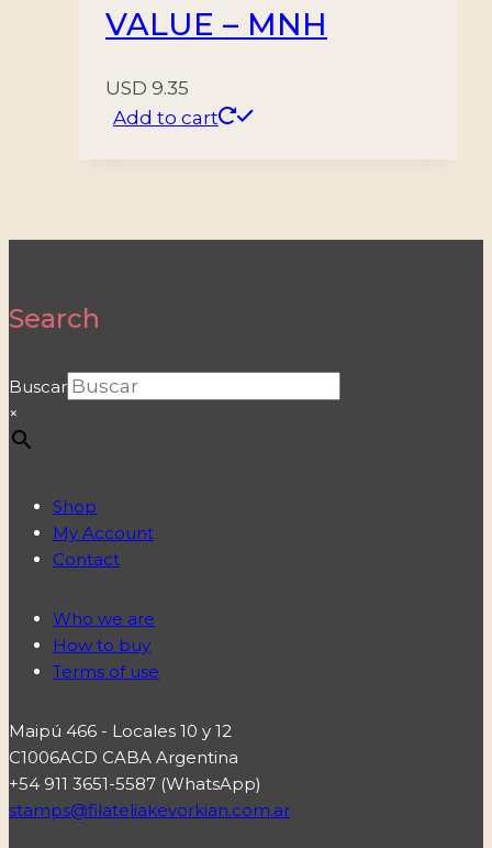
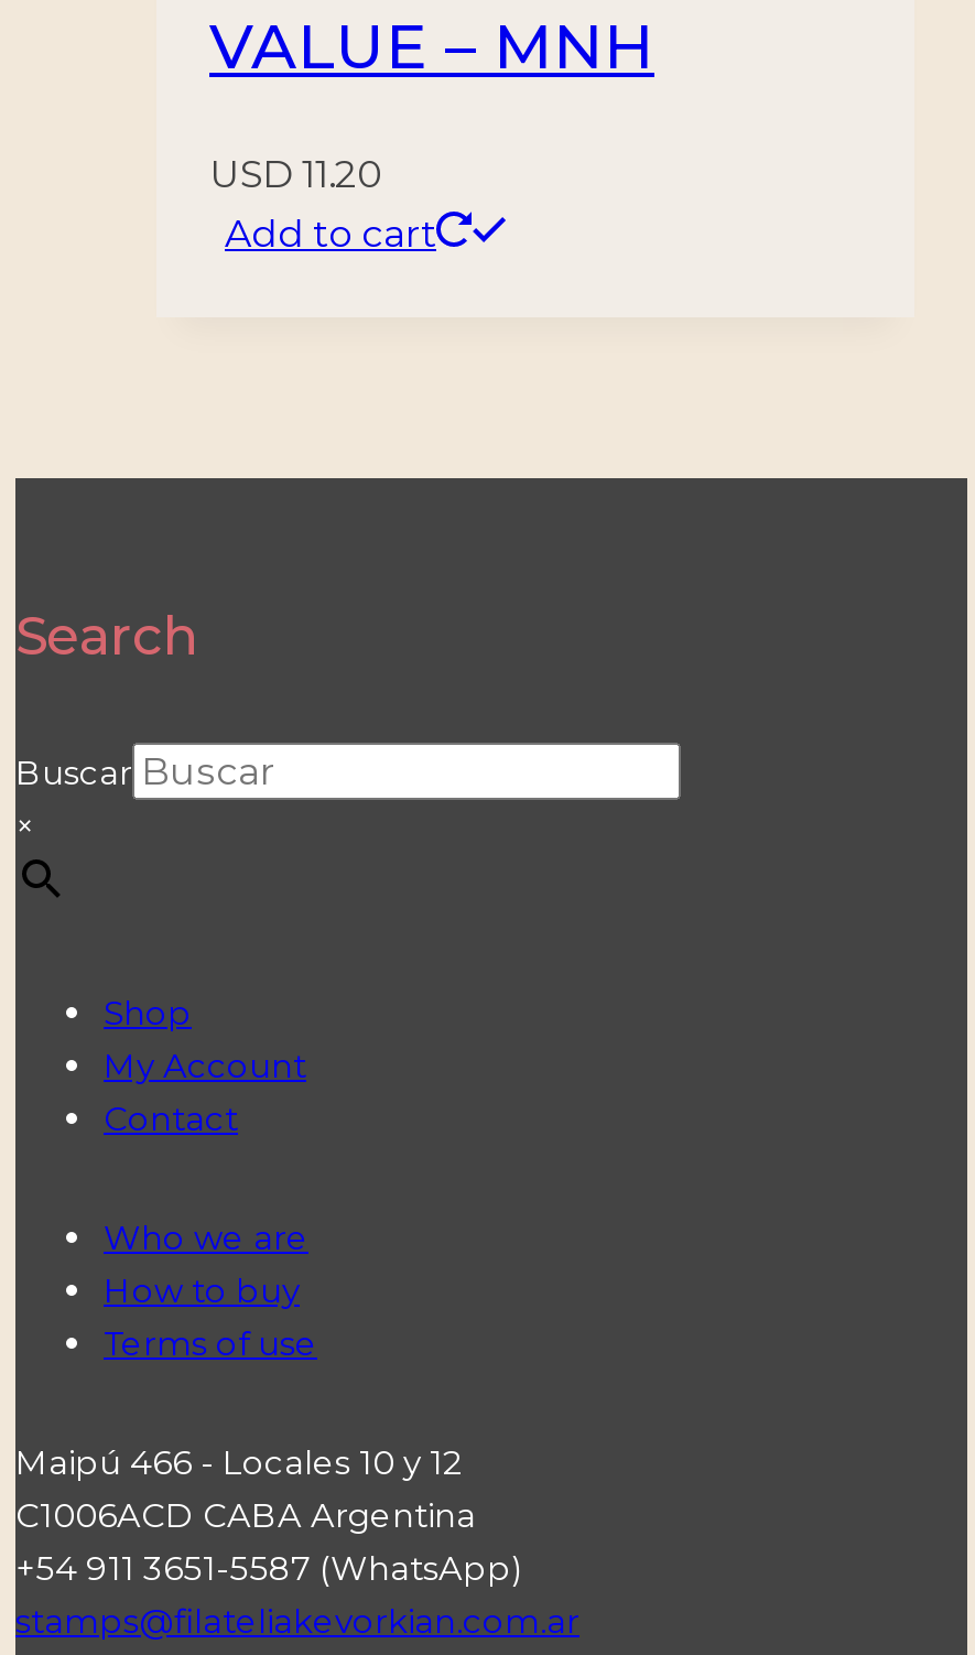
- USD 9.35
+ USD 11.20
